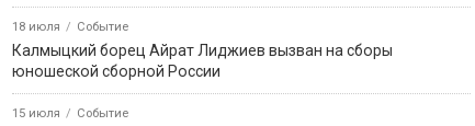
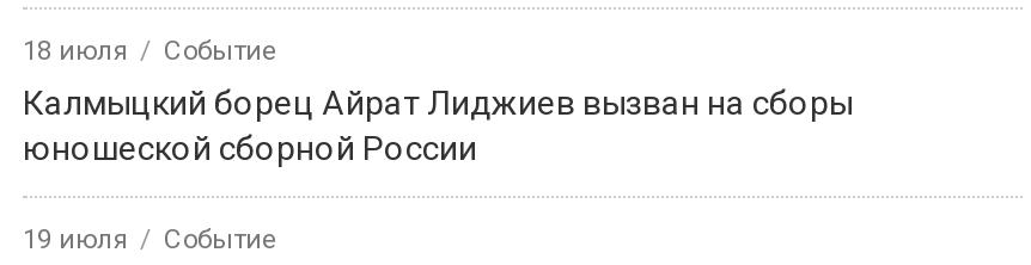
- 15 июля Событие
+ 19 июля Событие
